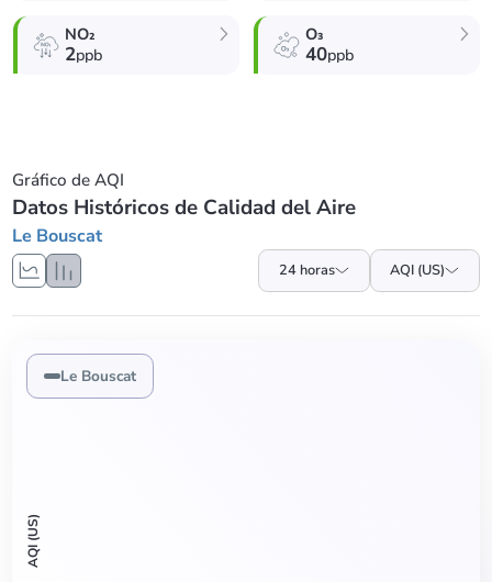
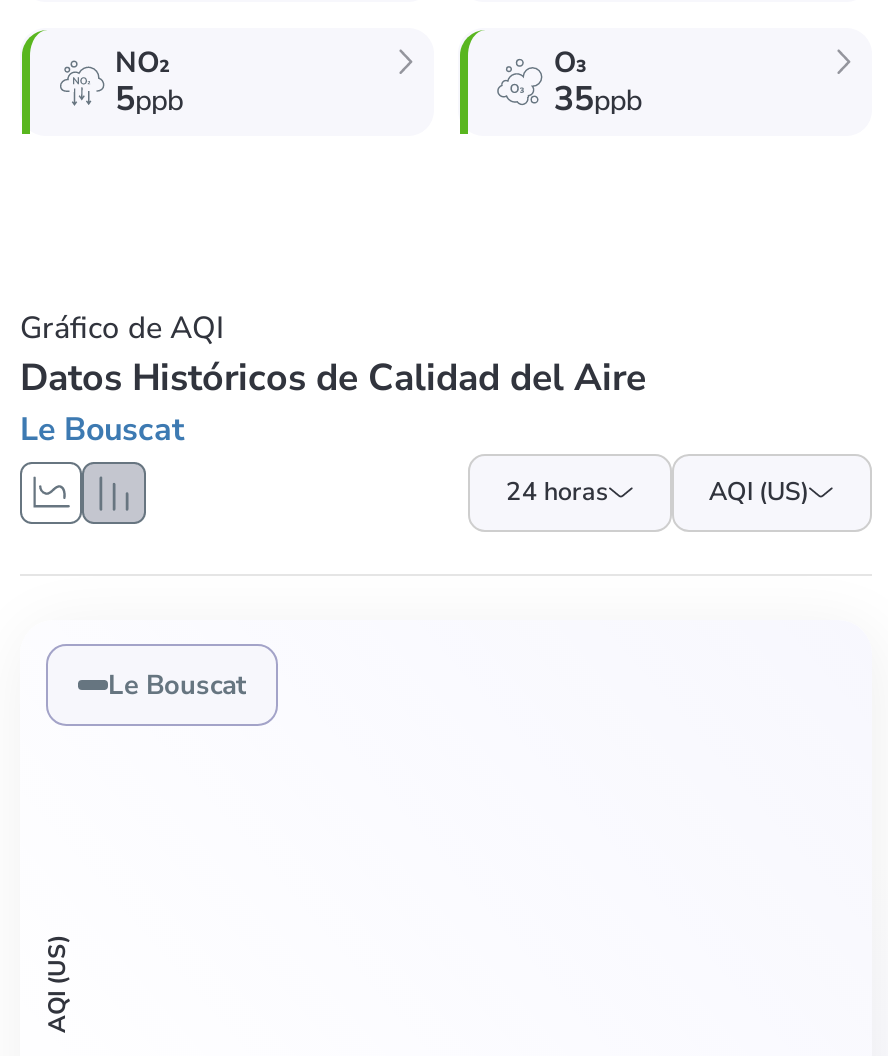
- 2ppb
+ 5ppb

- 40ppb
+ 35ppb
